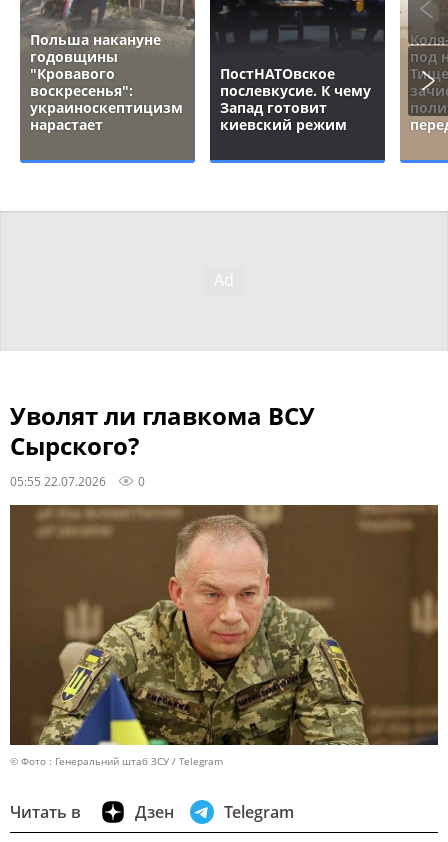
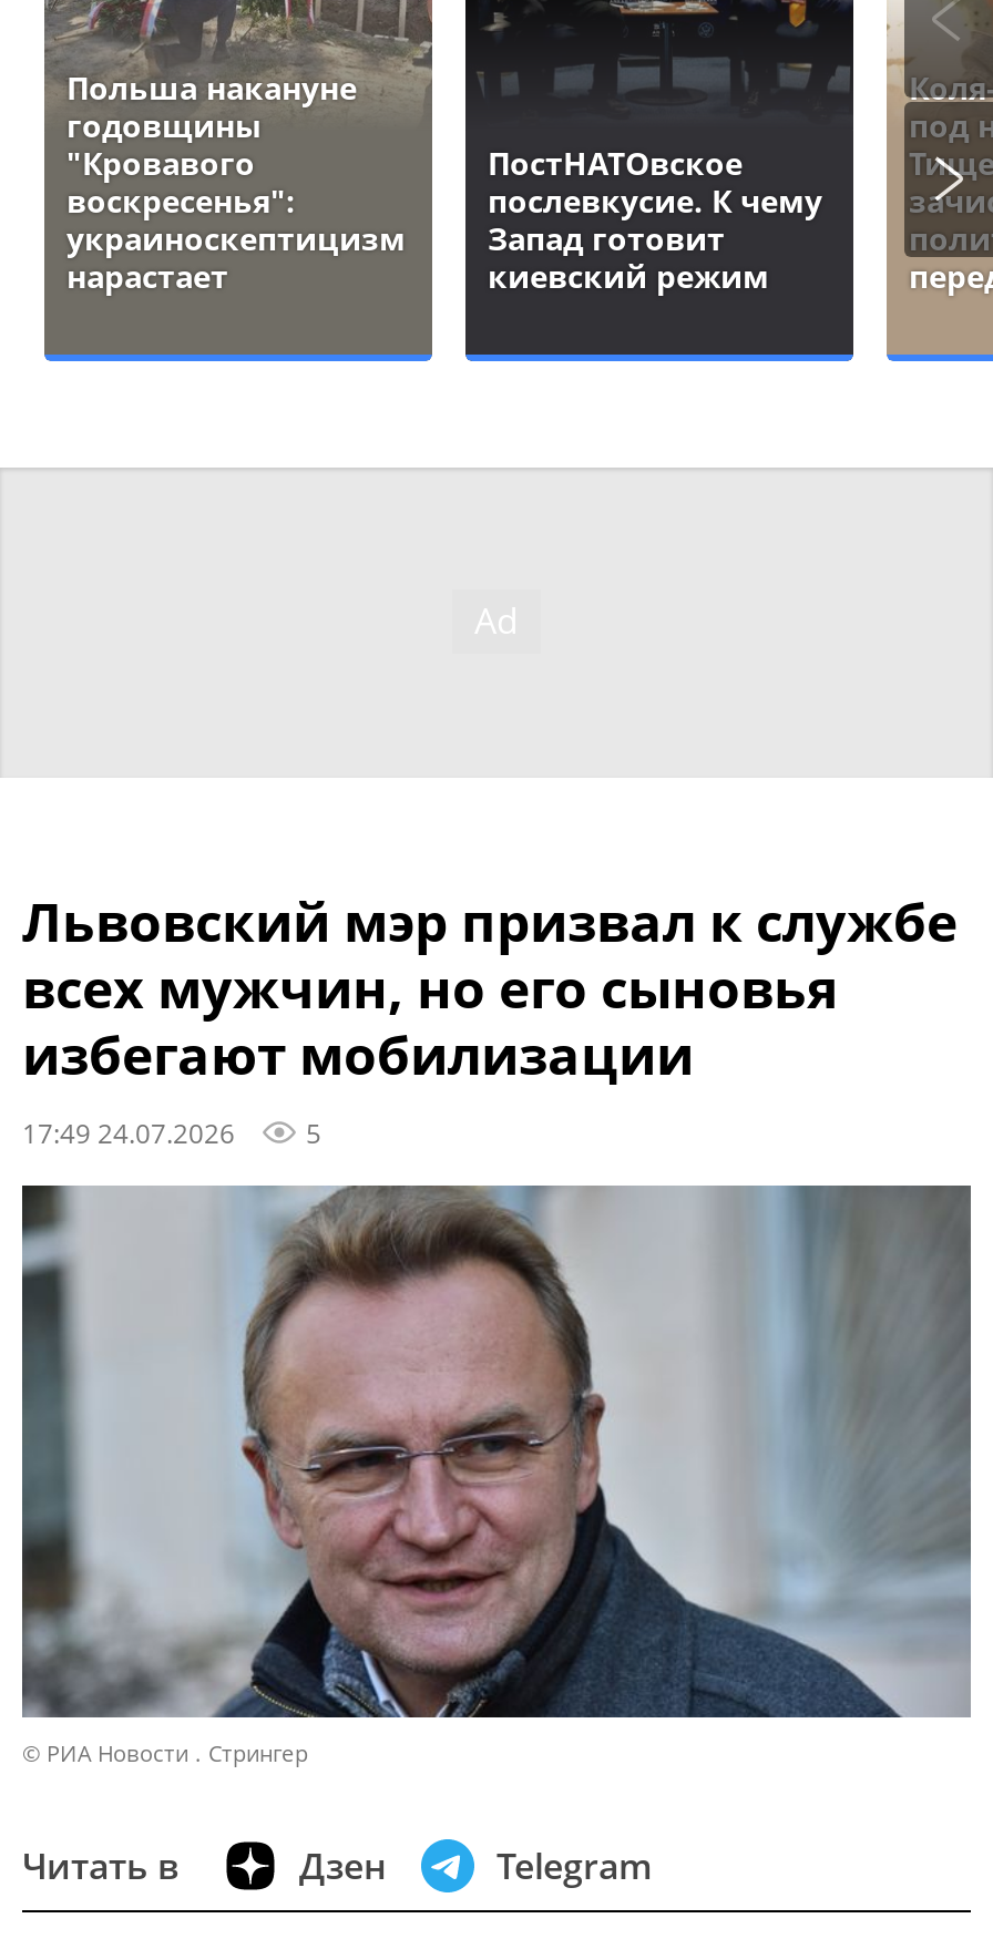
- Уволят ли главкома ВСУ
- Сырского?
- 05:55 22.07.2026
- 0
+ Львовский мэр призвал к службе
+ всех мужчин, но его сыновья
+ избегают мобилизации
+ 17:49 24.07.2026
+ 5

- [image]
- © Фото : Генеральний штаб ЗСУ / Telegram
+ [image]
+ © РИА Новости . Стрингер
